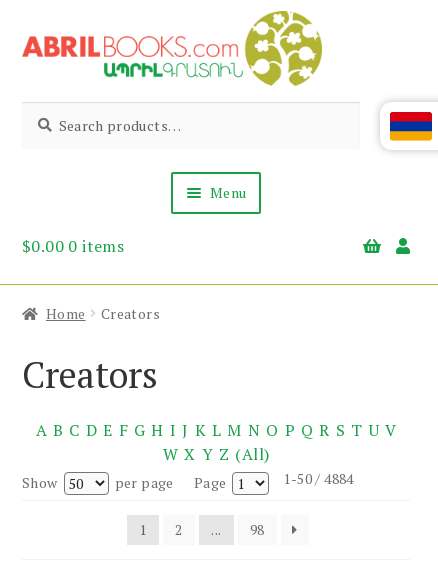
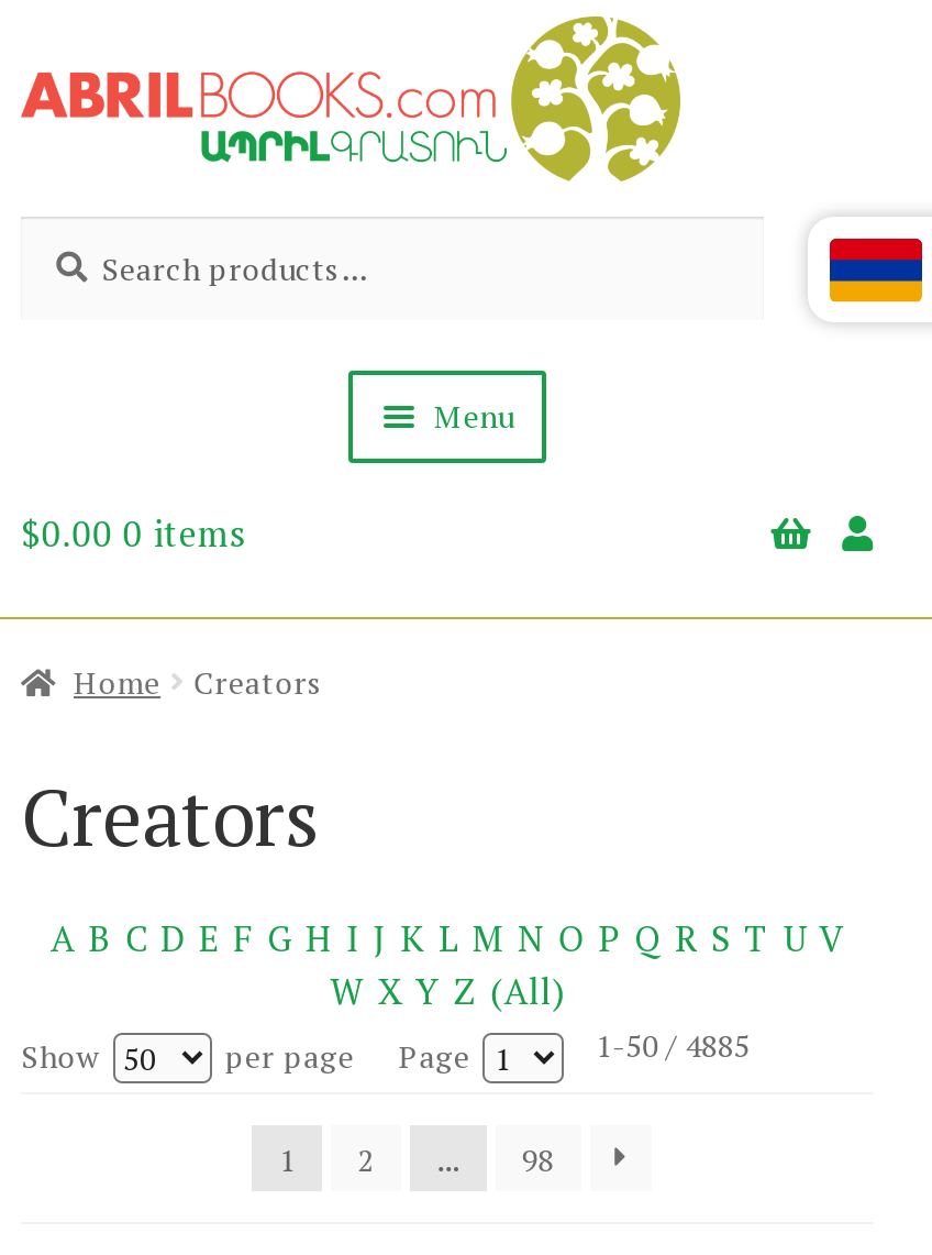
- 1-50 / 4884
+ 1-50 / 4885
